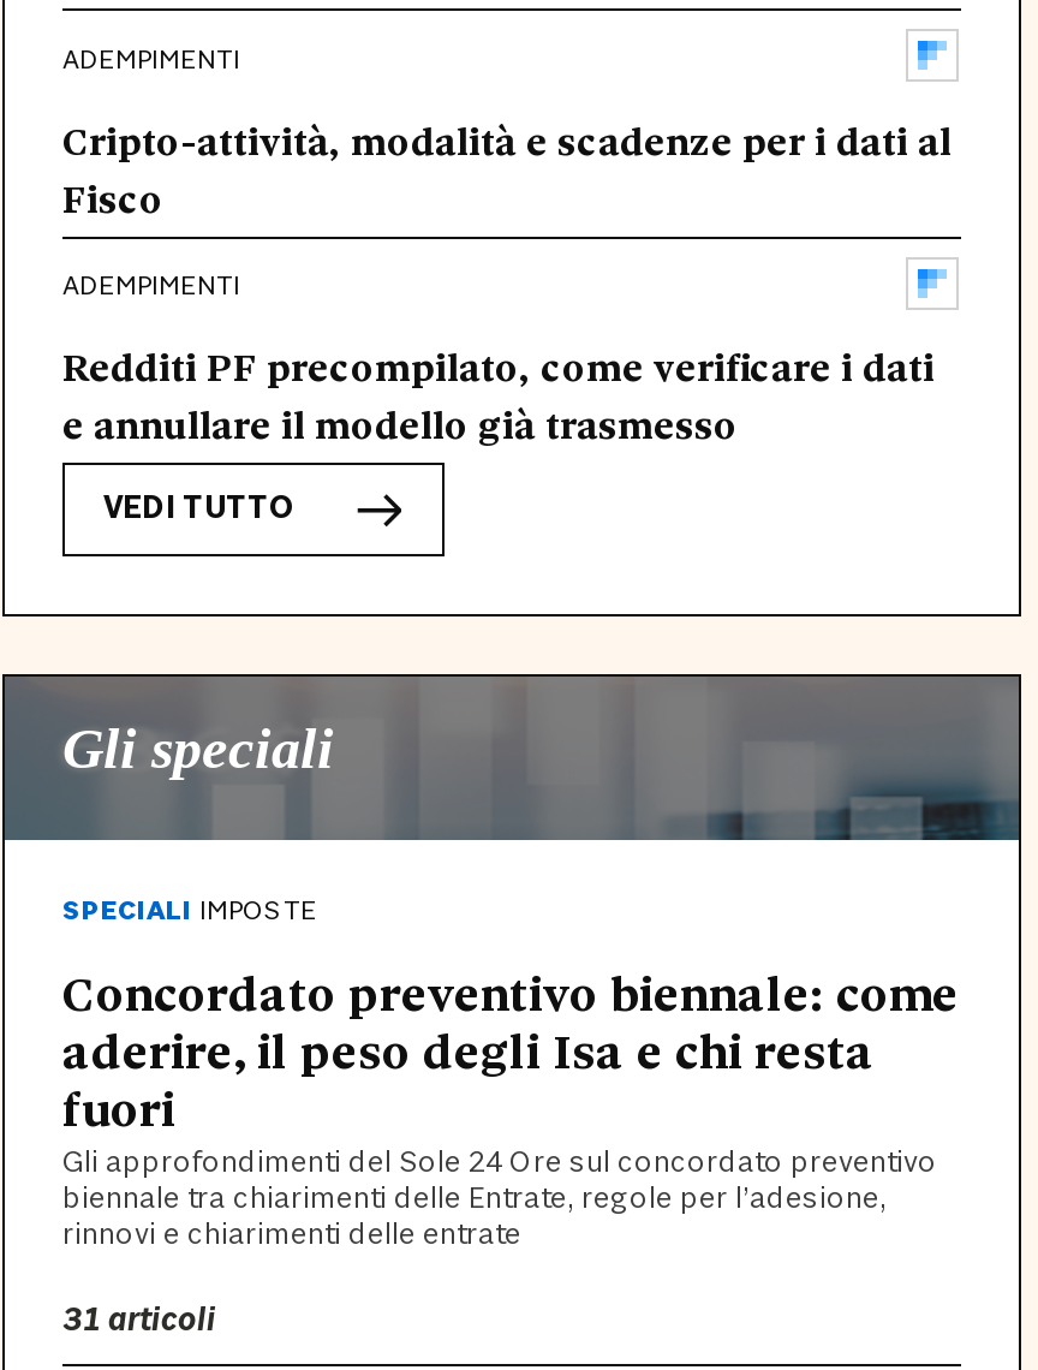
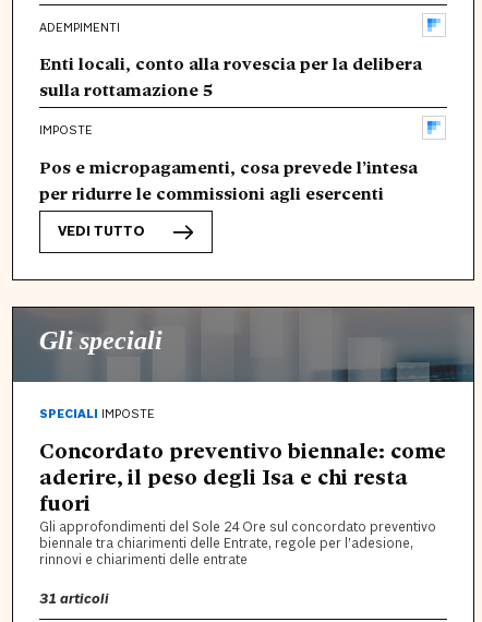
- Cripto-attività, modalità e scadenze per i dati al
- Fisco
+ Enti locali, conto alla rovescia per la delibera
+ sulla rottamazione 5

- ADEMPIMENTI
+ IMPOSTE

- Redditi PF precompilato, come verificare i dati
- e annullare il modello già trasmesso
+ Pos e micropagamenti, cosa prevede l’intesa
+ per ridurre le commissioni agli esercenti
